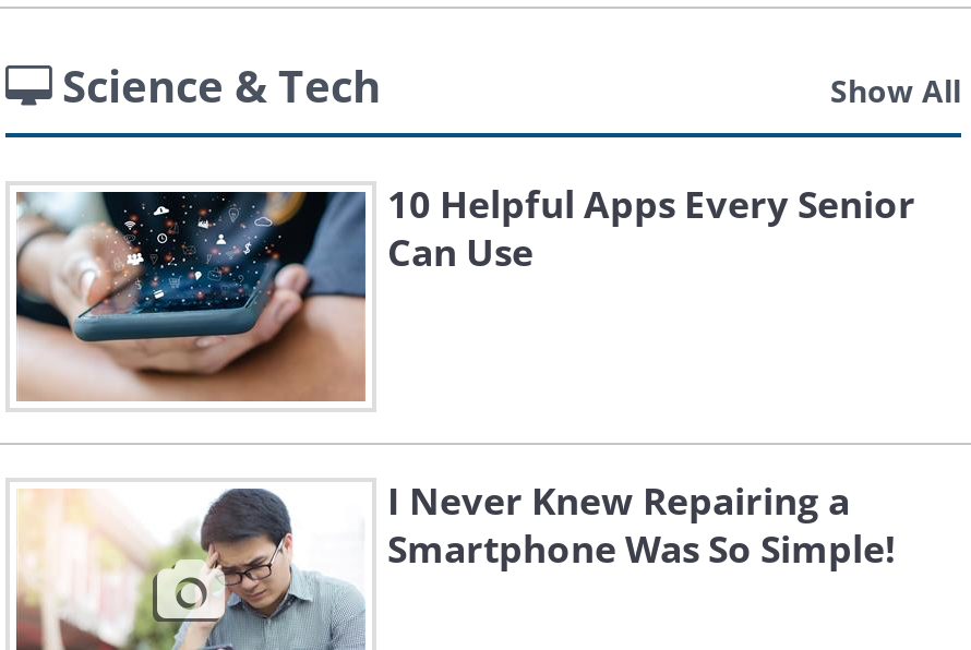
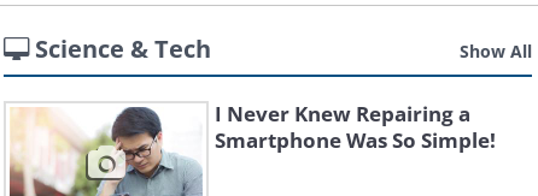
- [image]
- 10 Helpful Apps Every Senior
- Can Use
